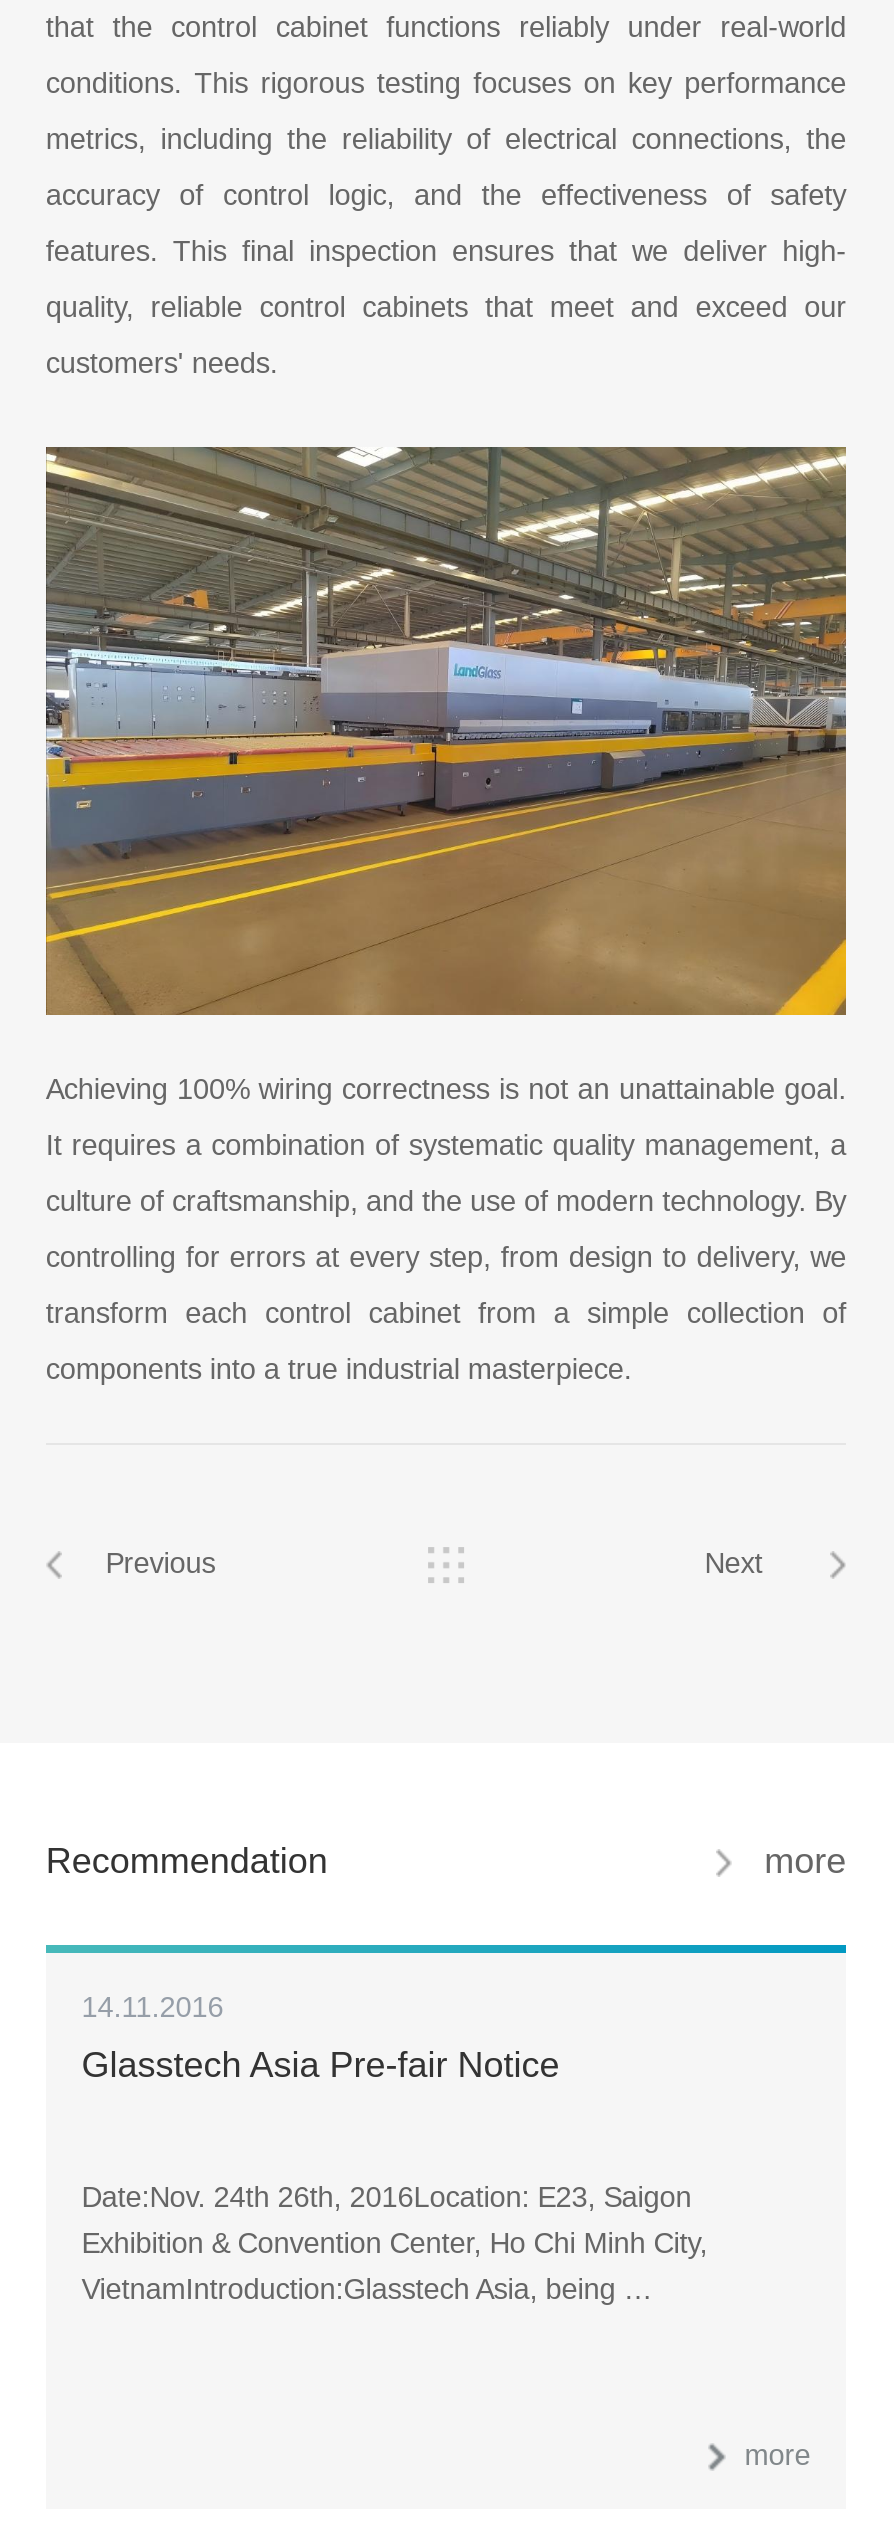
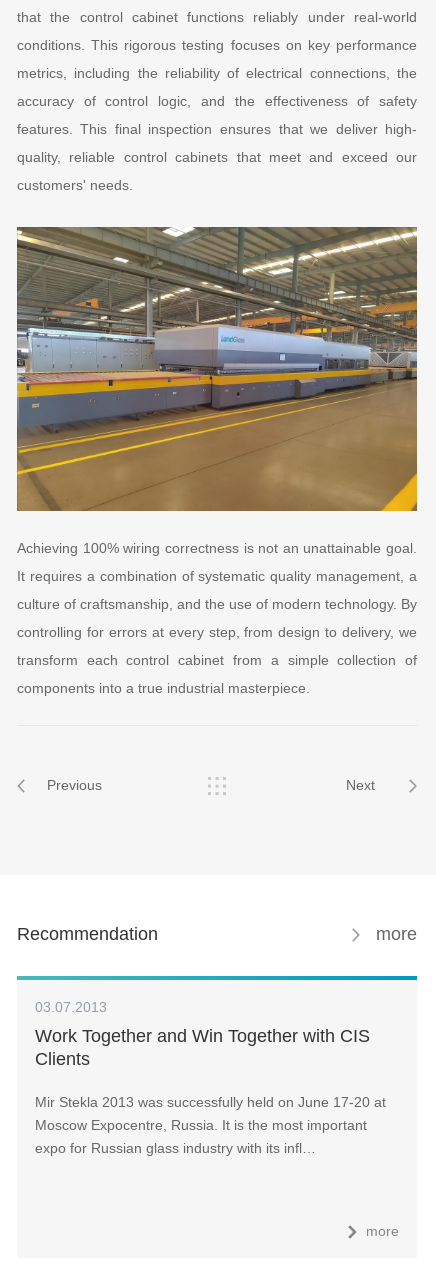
- 14.11.2016
+ 03.07.2013

- Glasstech Asia Pre-fair Notice
+ Work Together and Win Together with CIS
+ Clients

- Date:Nov. 24th 26th, 2016Location: E23, Saigon
- Exhibition & Convention Center, Ho Chi Minh City,
- VietnamIntroduction:Glasstech Asia, being …
+ Mir Stekla 2013 was successfully held on June 17-20 at
+ Moscow Expocentre, Russia. It is the most important
+ expo for Russian glass industry with its infl…
